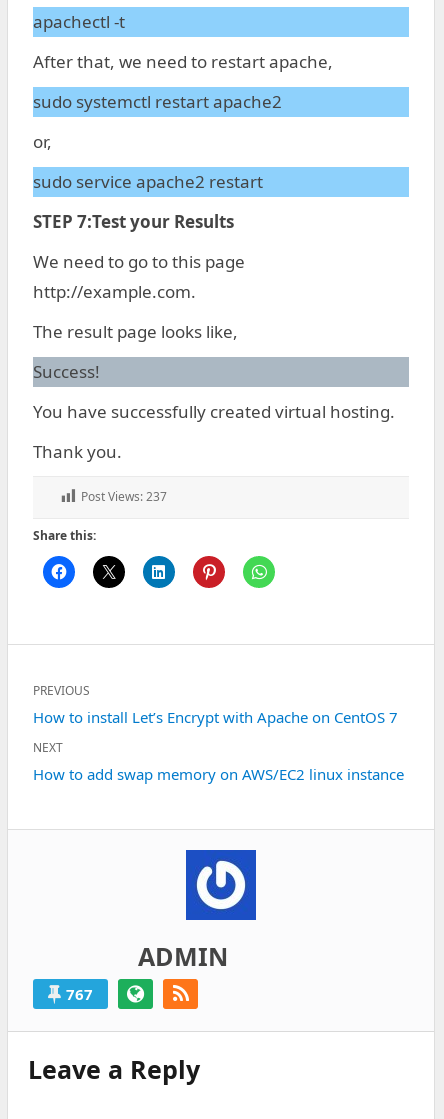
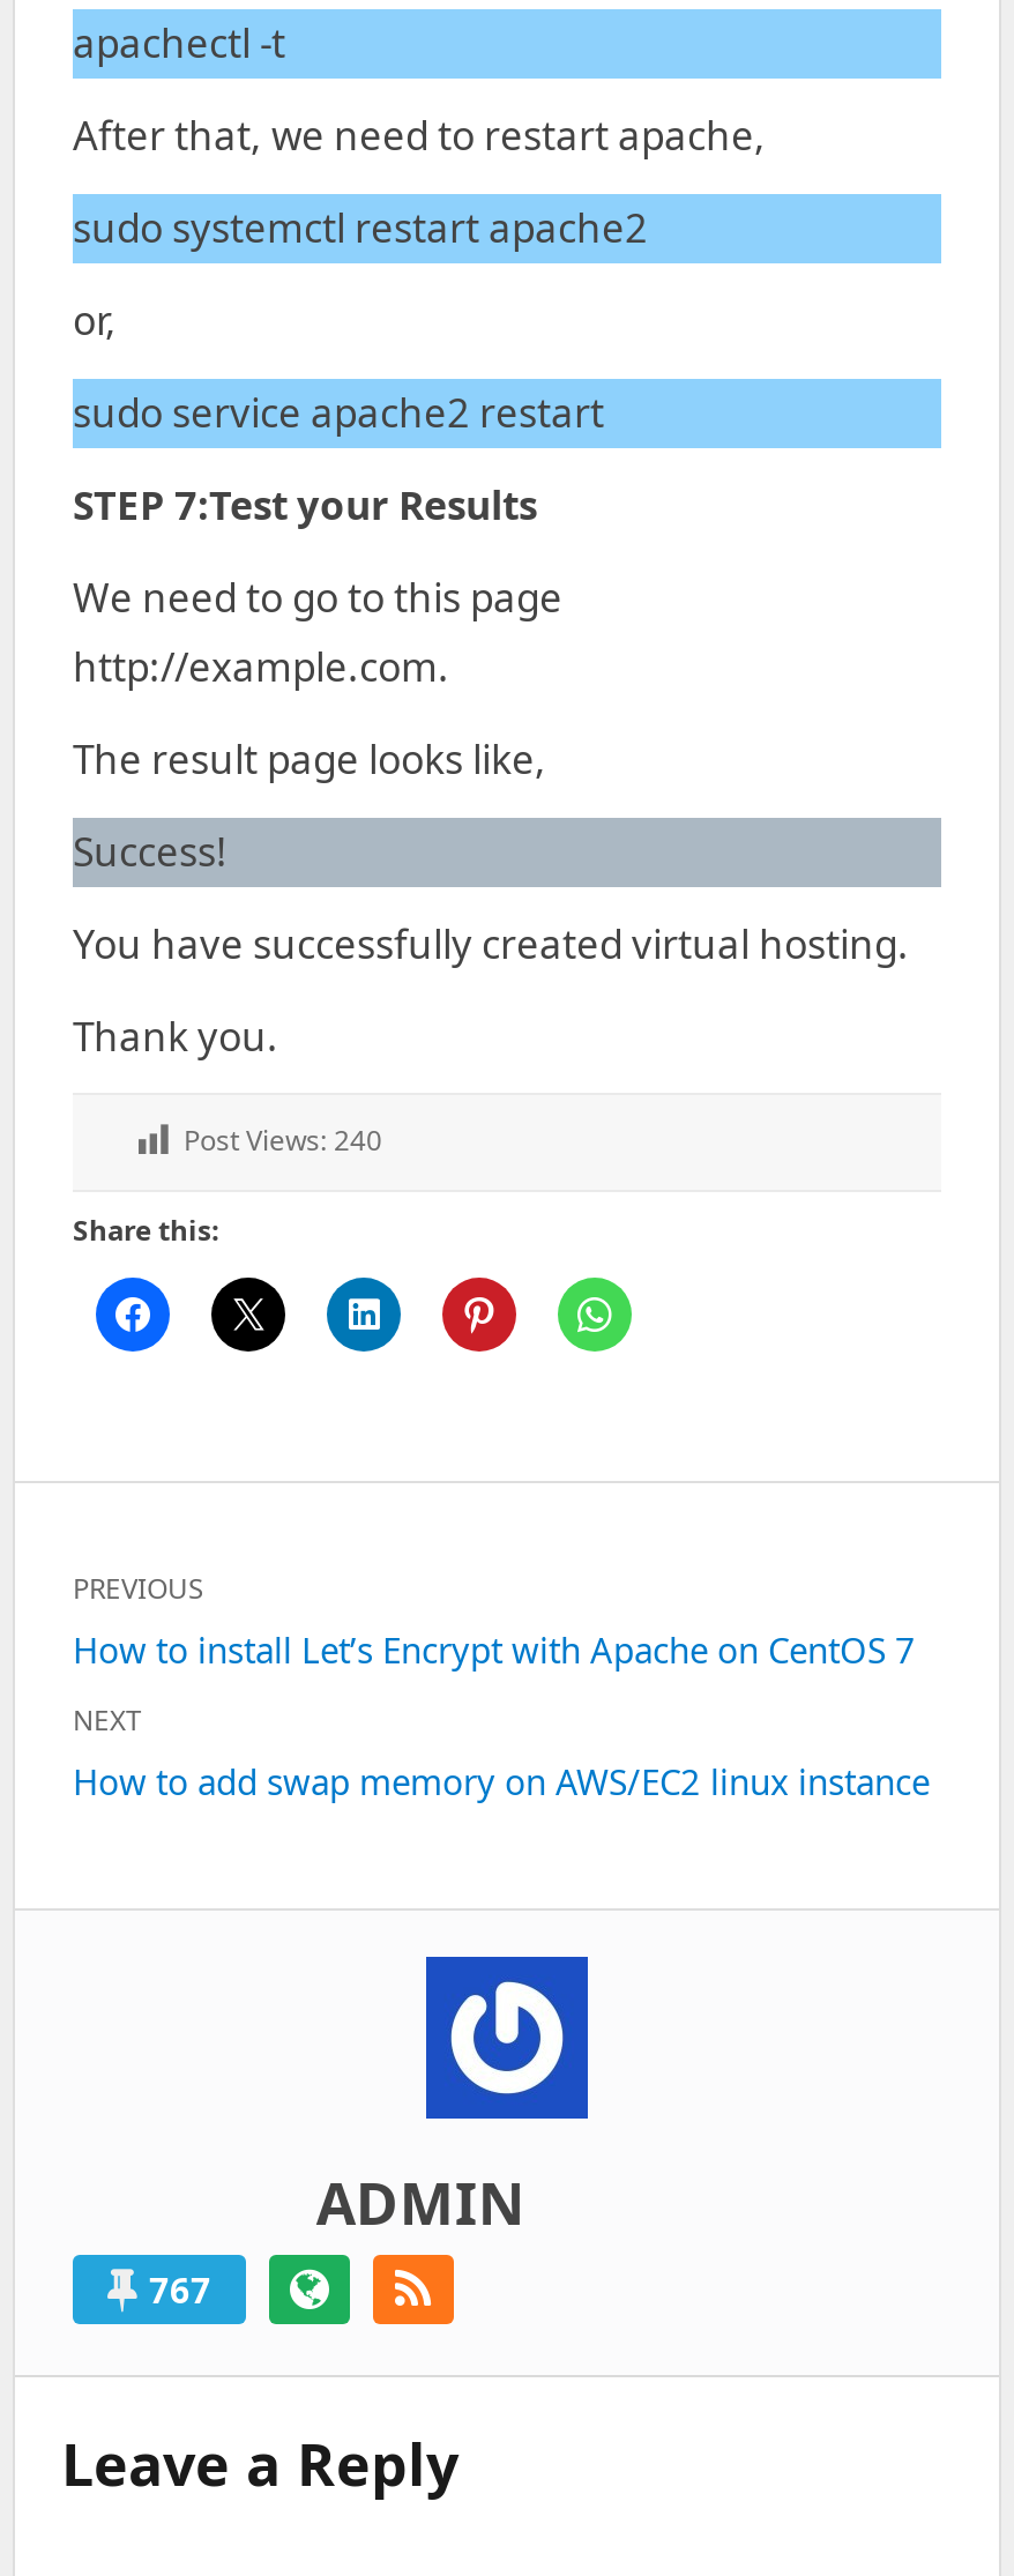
- Post Views: 237
+ Post Views: 240
